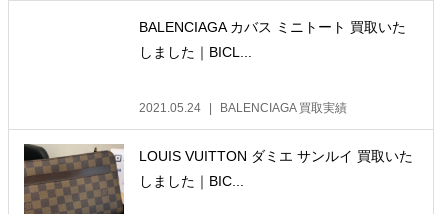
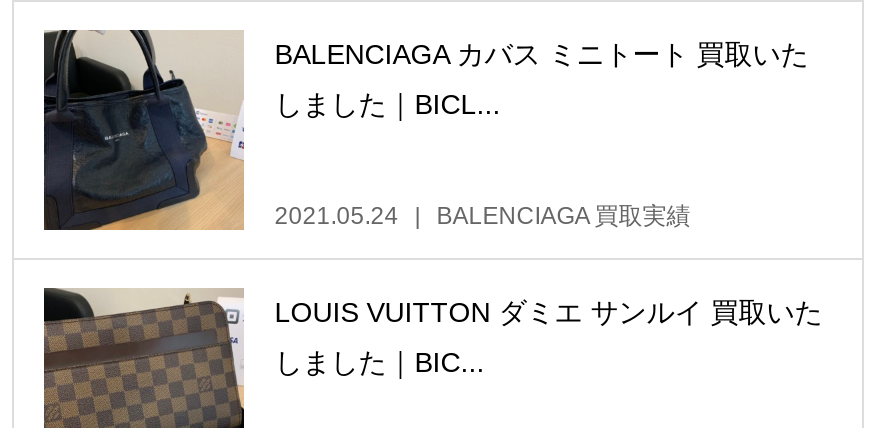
+ [image]
